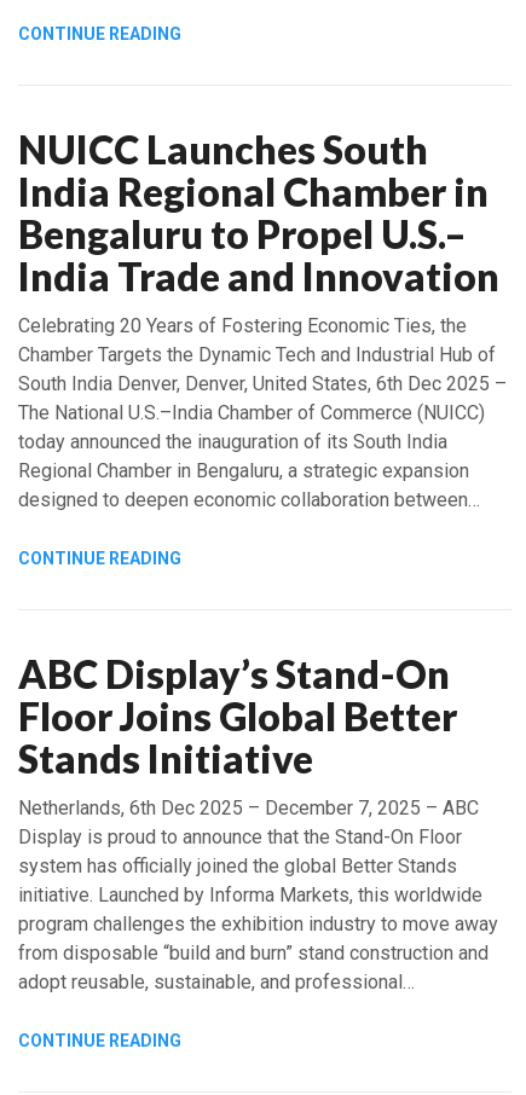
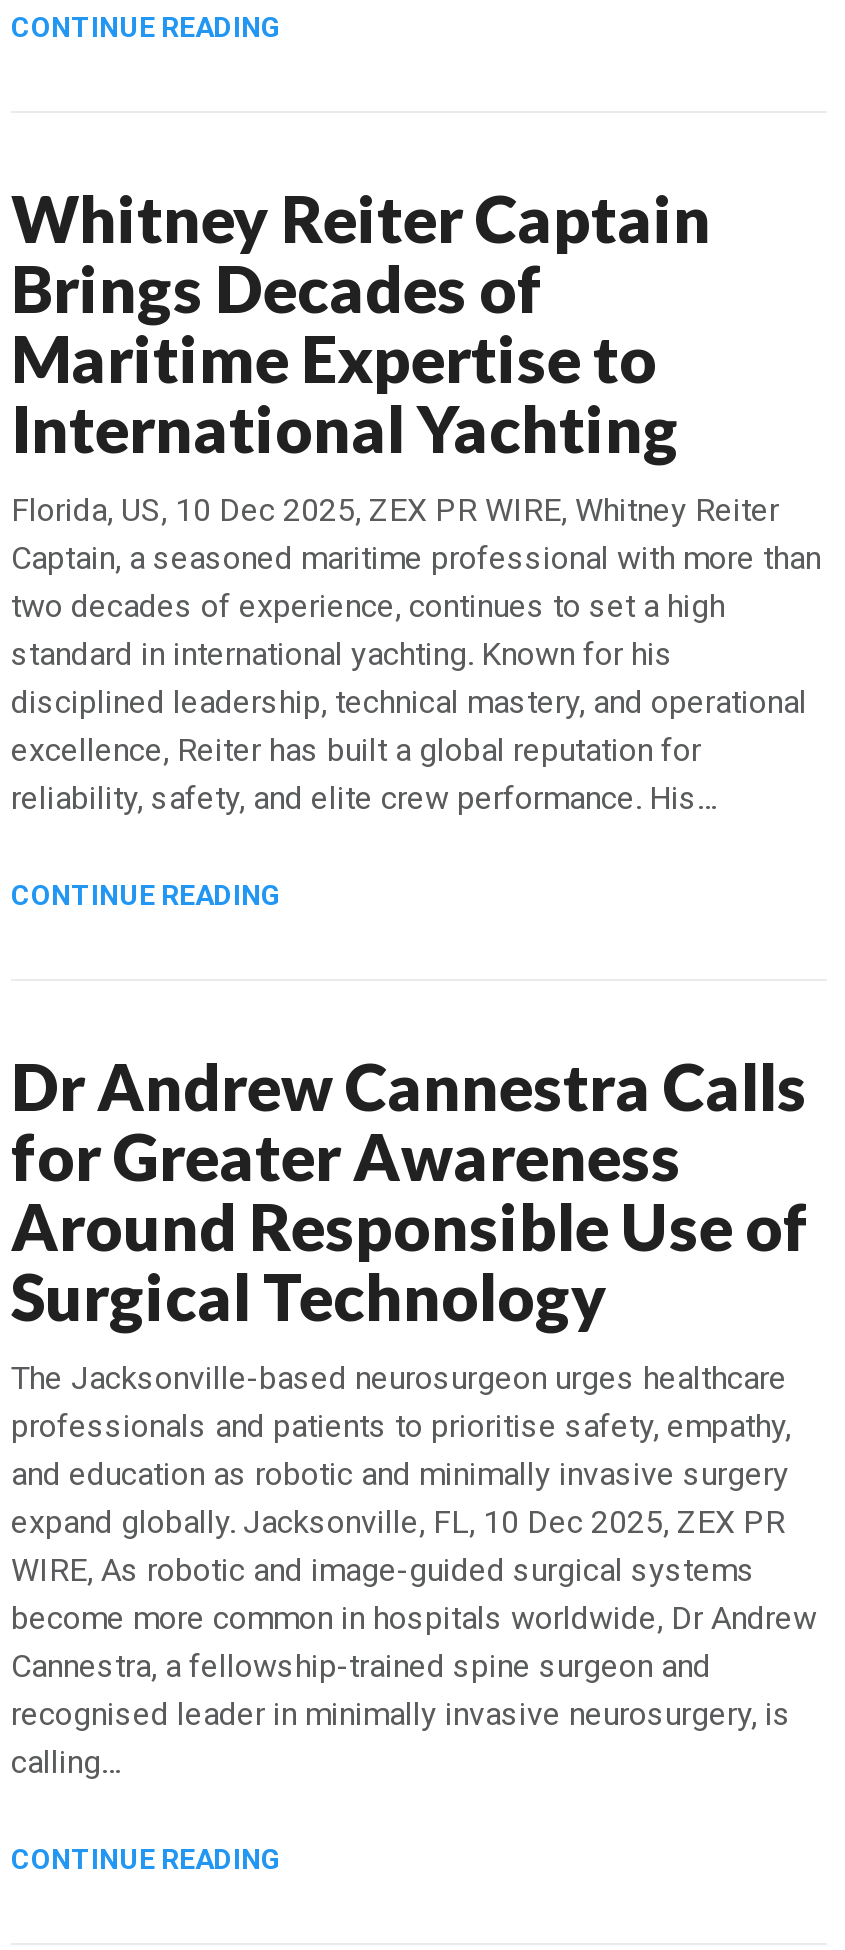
- NUICC Launches South
- India Regional Chamber in
- Bengaluru to Propel U.S.–
- India Trade and Innovation
- Celebrating 20 Years of Fostering Economic Ties, the
- Chamber Targets the Dynamic Tech and Industrial Hub of
- South India Denver, Denver, United States, 6th Dec 2025 –
- The National U.S.–India Chamber of Commerce (NUICC)
- today announced the inauguration of its South India
- Regional Chamber in Bengaluru, a strategic expansion
- designed to deepen economic collaboration between…
+ Whitney Reiter Captain
+ Brings Decades of
+ Maritime Expertise to
+ International Yachting
+ Florida, US, 10 Dec 2025, ZEX PR WIRE, Whitney Reiter
+ Captain, a seasoned maritime professional with more than
+ two decades of experience, continues to set a high
+ standard in international yachting. Known for his
+ disciplined leadership, technical mastery, and operational
+ excellence, Reiter has built a global reputation for
+ reliability, safety, and elite crew performance. His…

- ABC Display’s Stand-On
- Floor Joins Global Better
- Stands Initiative
- Netherlands, 6th Dec 2025 – December 7, 2025 – ABC
- Display is proud to announce that the Stand-On Floor
- system has officially joined the global Better Stands
- initiative. Launched by Informa Markets, this worldwide
- program challenges the exhibition industry to move away
- from disposable “build and burn” stand construction and
- adopt reusable, sustainable, and professional…
+ Dr Andrew Cannestra Calls
+ for Greater Awareness
+ Around Responsible Use of
+ Surgical Technology
+ The Jacksonville-based neurosurgeon urges healthcare
+ professionals and patients to prioritise safety, empathy,
+ and education as robotic and minimally invasive surgery
+ expand globally. Jacksonville, FL, 10 Dec 2025, ZEX PR
+ WIRE, As robotic and image-guided surgical systems
+ become more common in hospitals worldwide, Dr Andrew
+ Cannestra, a fellowship-trained spine surgeon and
+ recognised leader in minimally invasive neurosurgery, is
+ calling…
